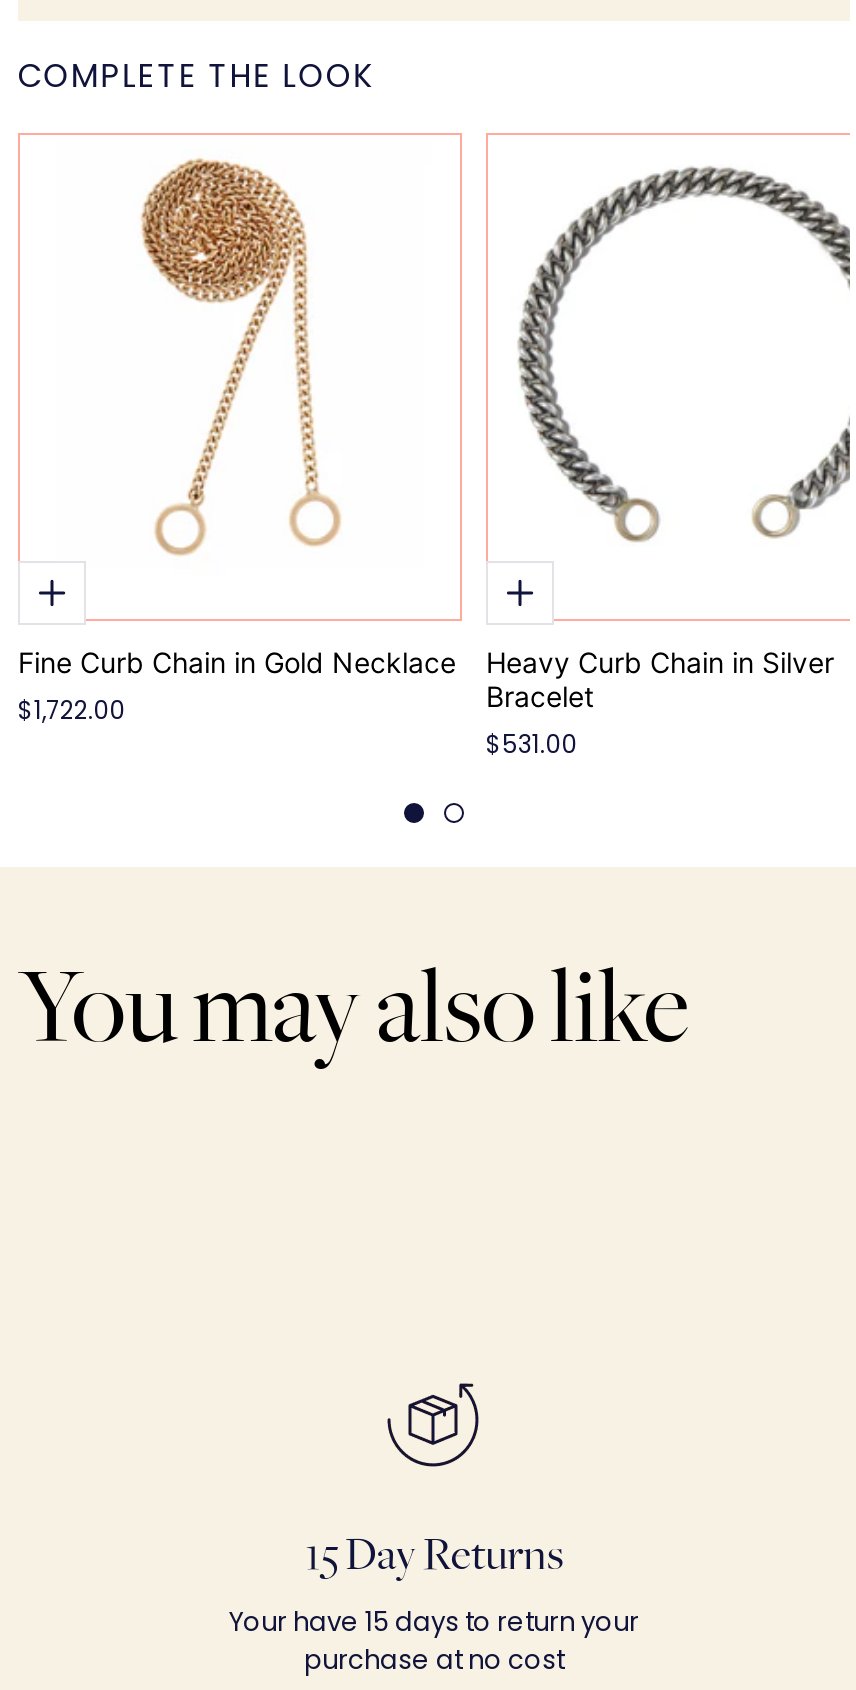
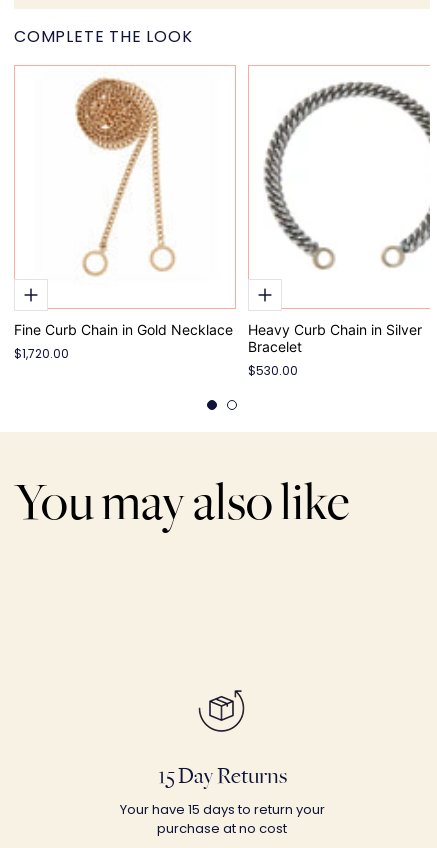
- $1,722.00
+ $1,720.00

- $531.00
+ $530.00
